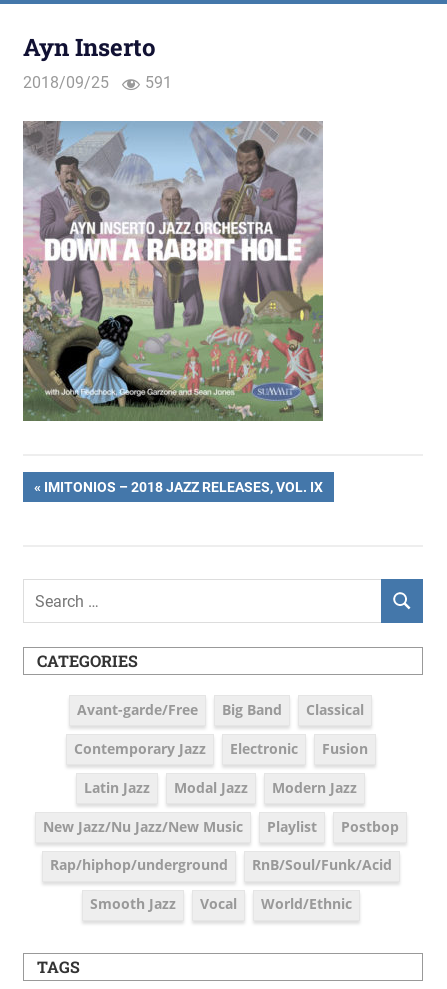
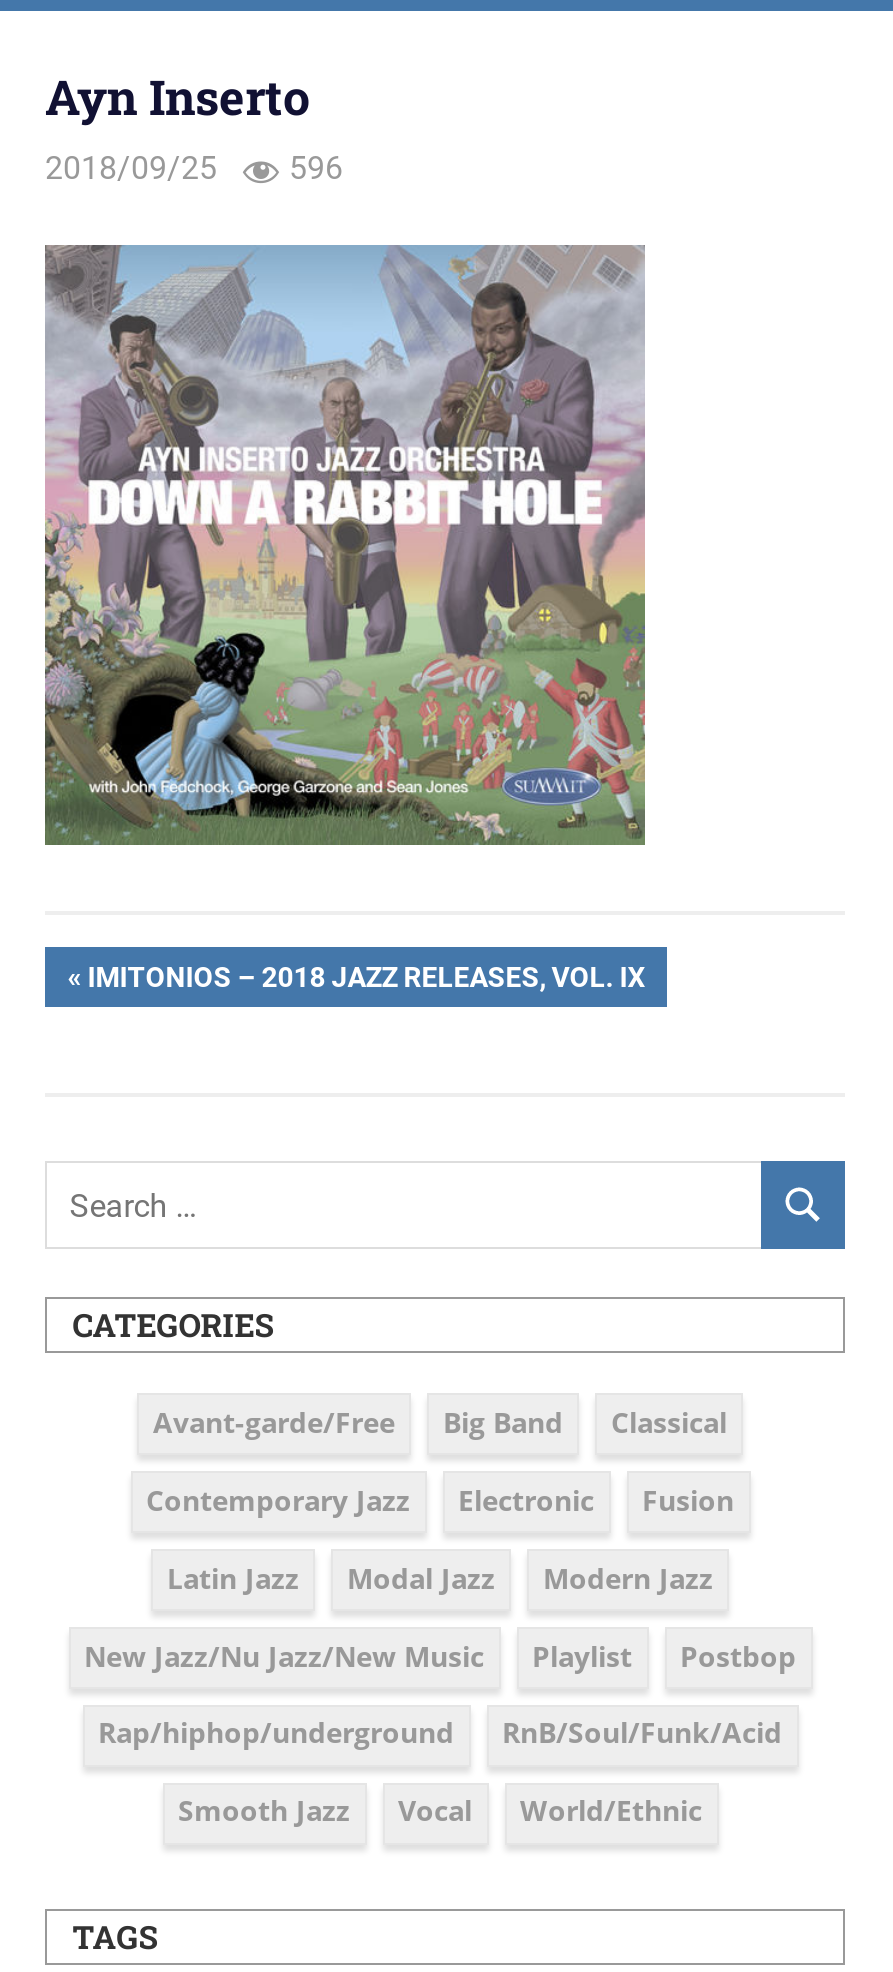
- 2018/09/25 591
+ 2018/09/25 596
